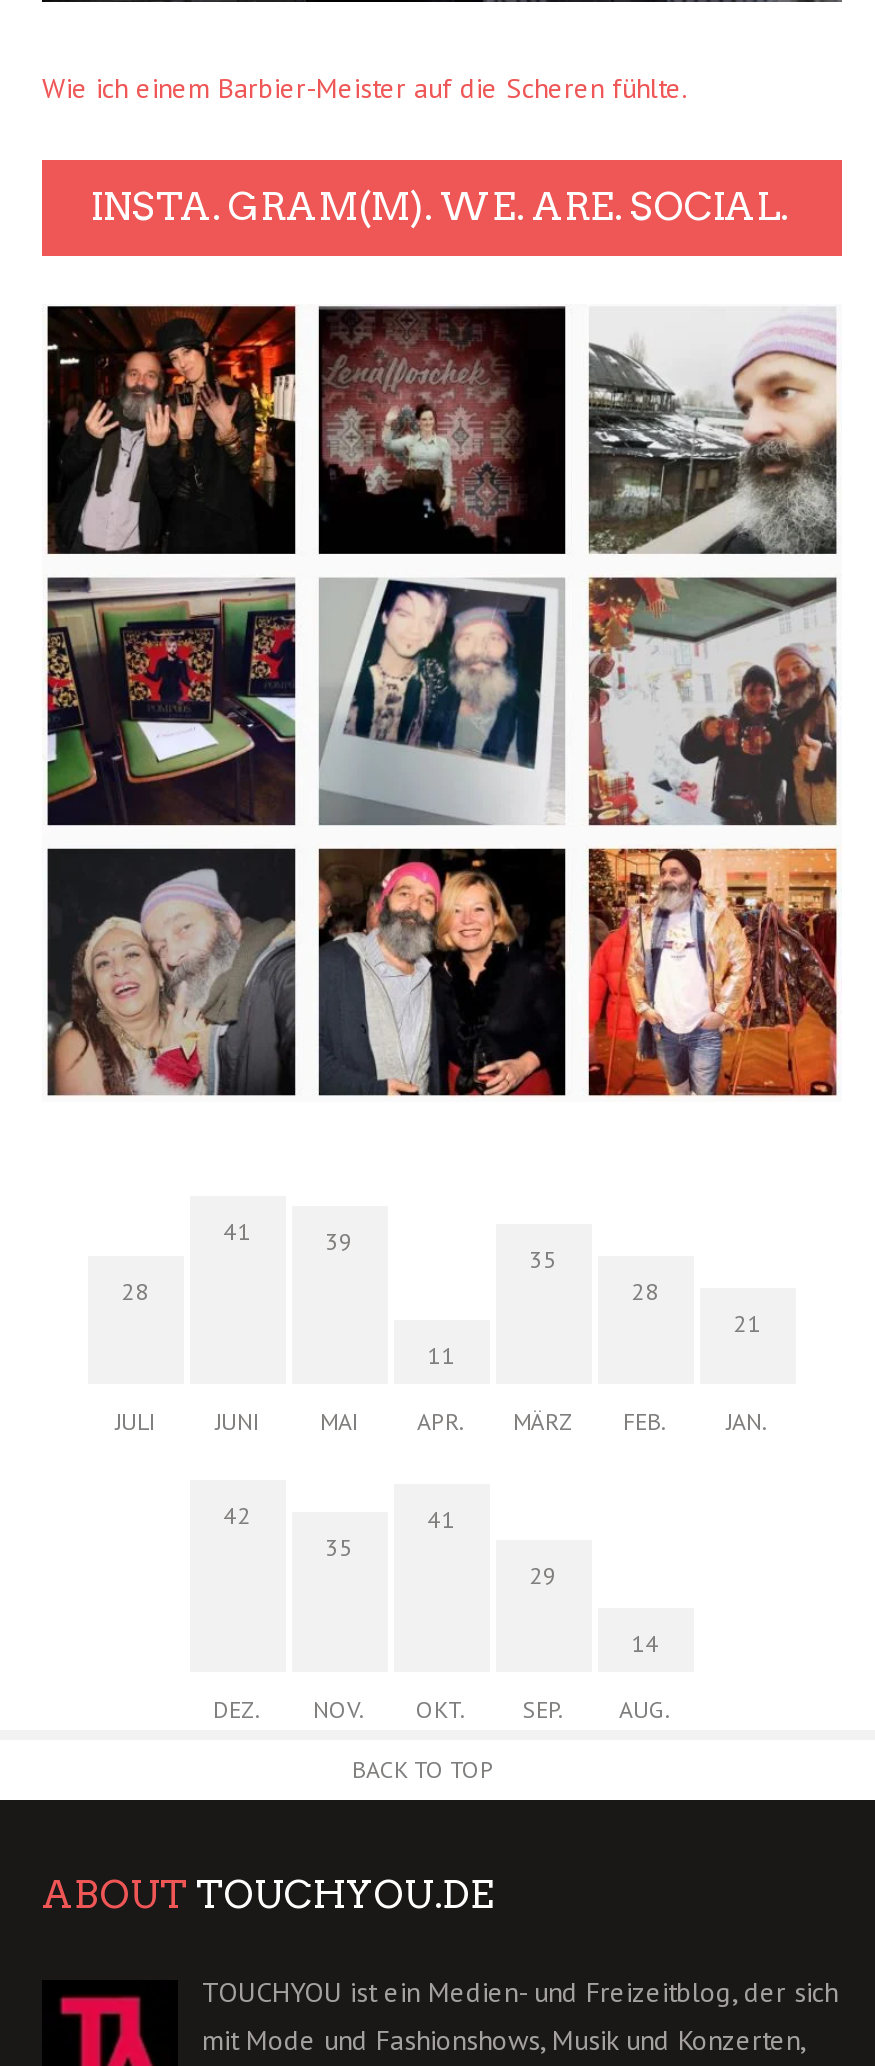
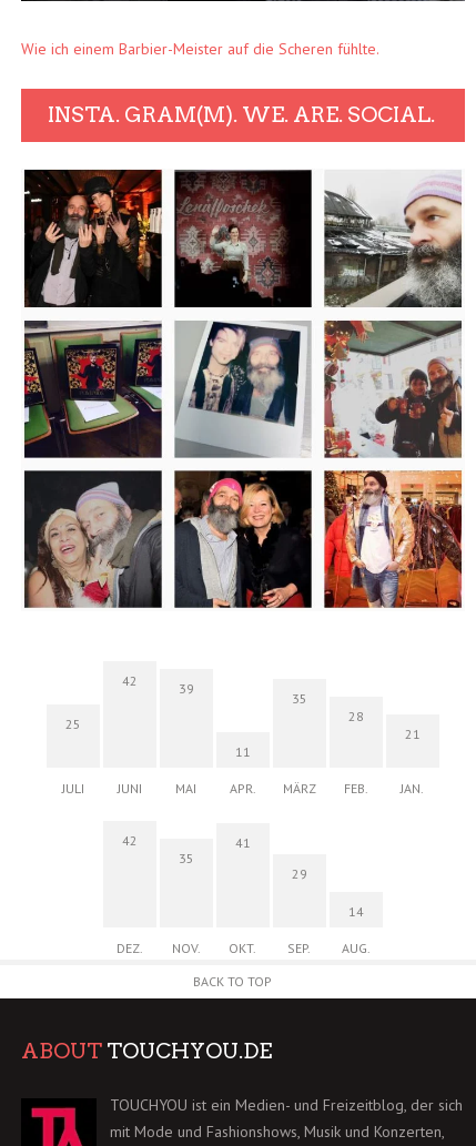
- 41
+ 42

- 28
+ 25
